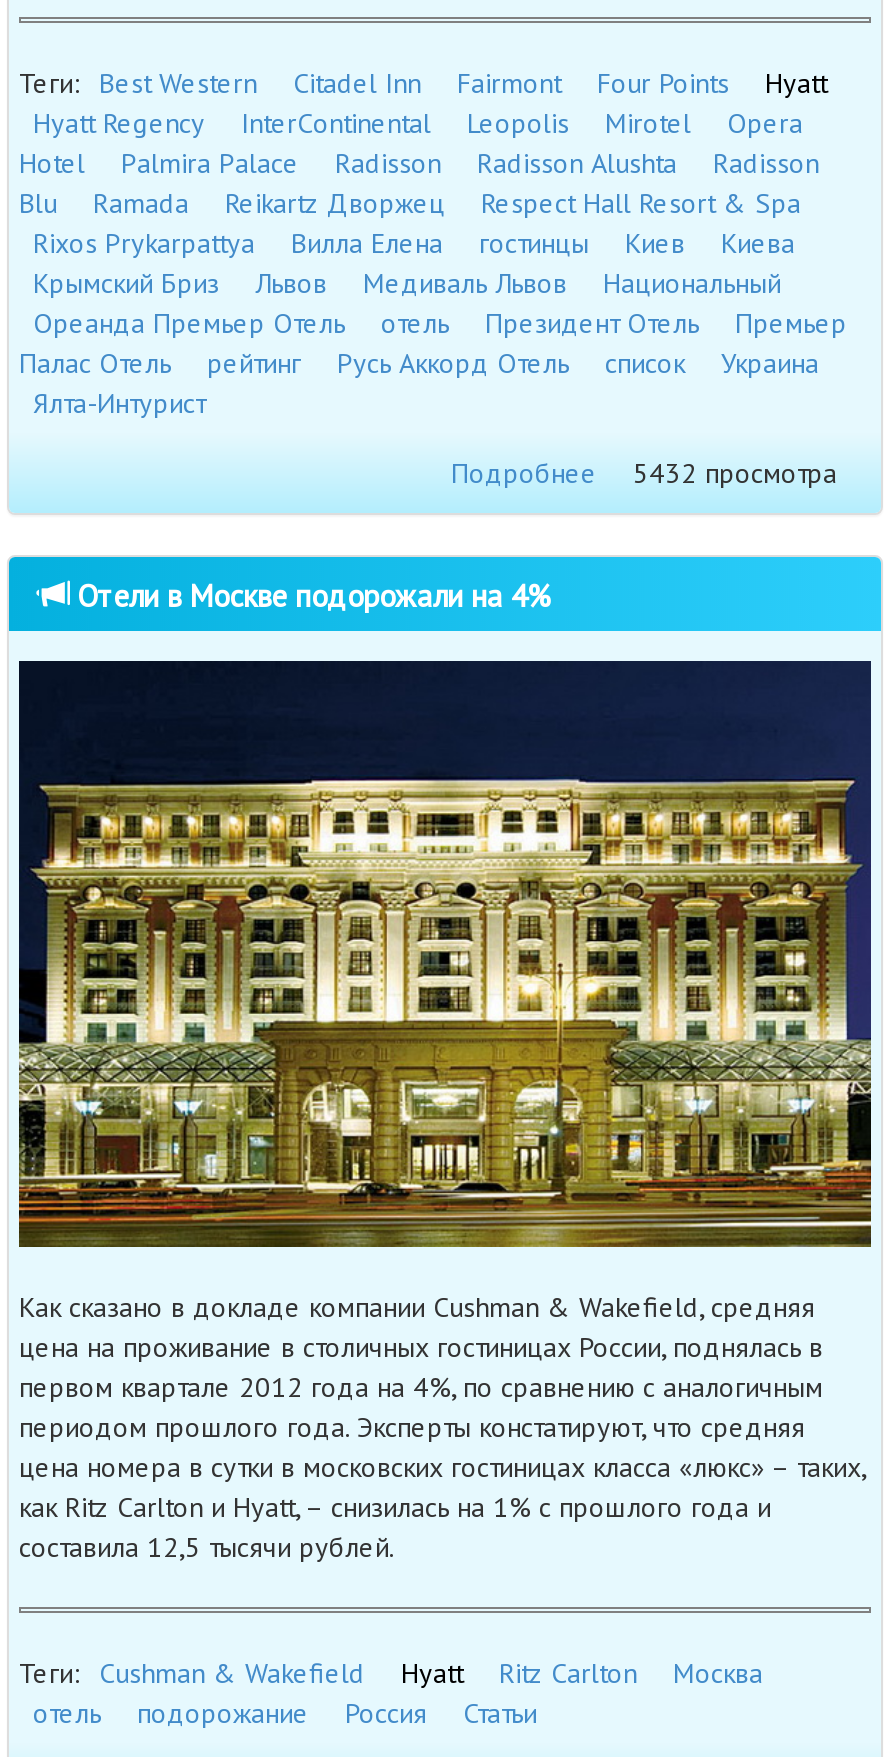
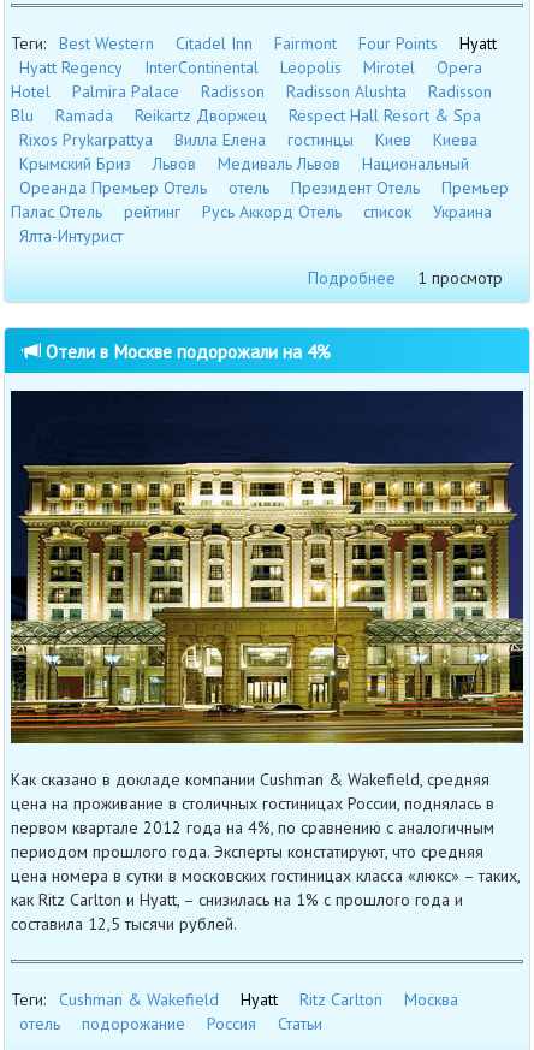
- Подробнее 5432 просмотра
+ Подробнее 1 просмотр
